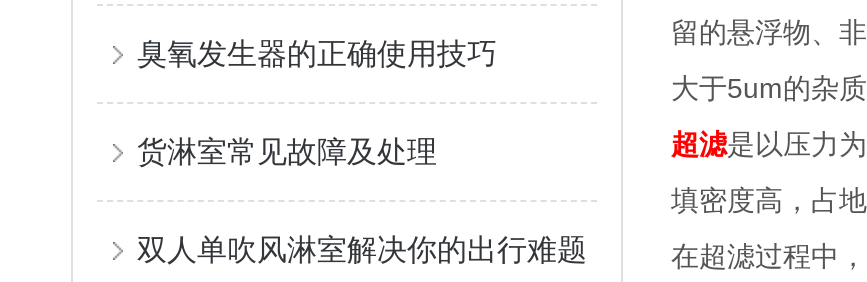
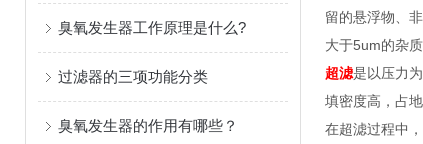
- 臭氧发生器的正确使用技巧
+ 臭氧发生器工作原理是什么?

- 货淋室常见故障及处理
+ 过滤器的三项功能分类

- 双人单吹风淋室解决你的出行难题
+ 臭氧发生器的作用有哪些？
